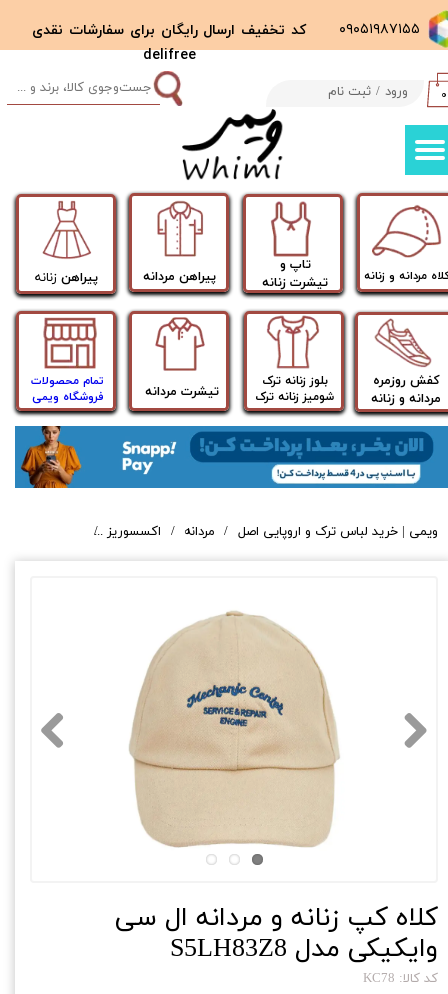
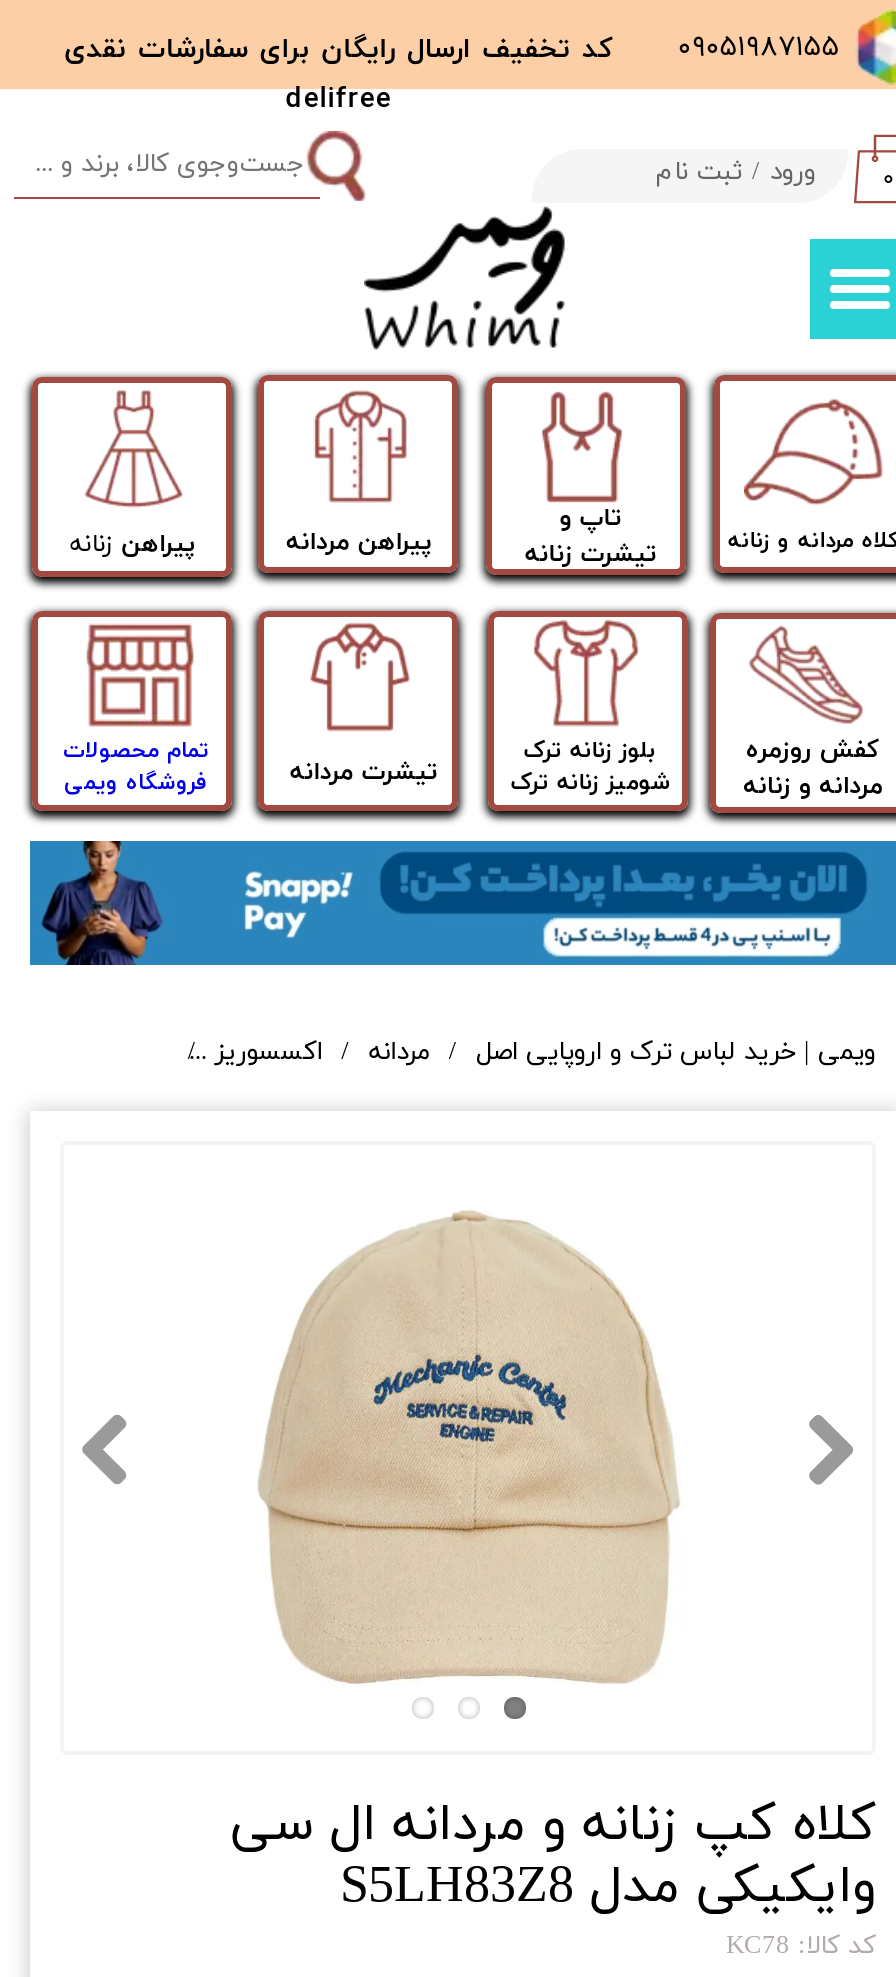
- [image]
+ [image]
